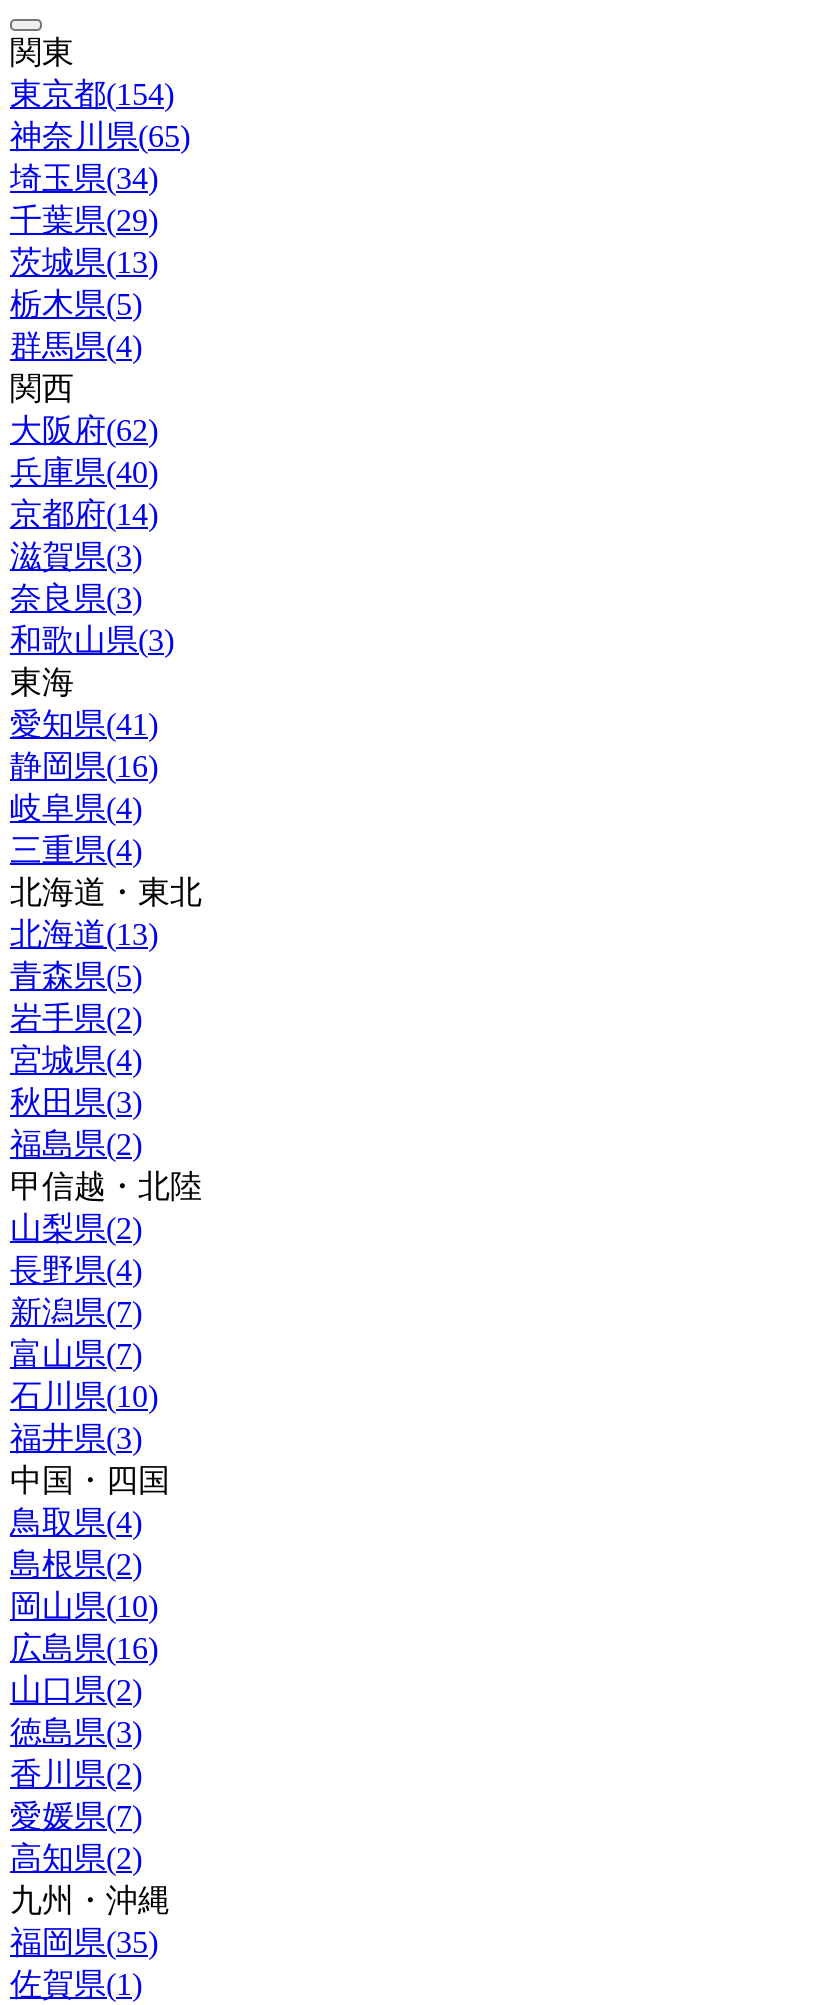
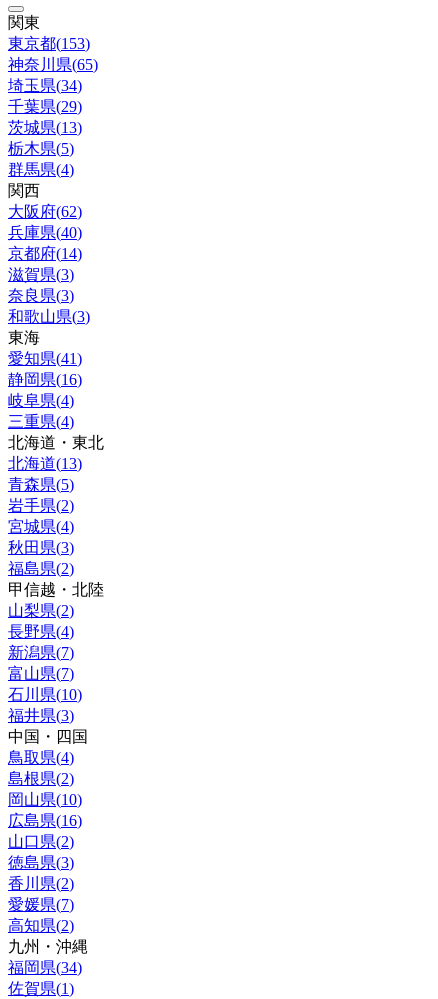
- 東京都(154)
+ 東京都(153)

- 福岡県(35)
+ 福岡県(34)
